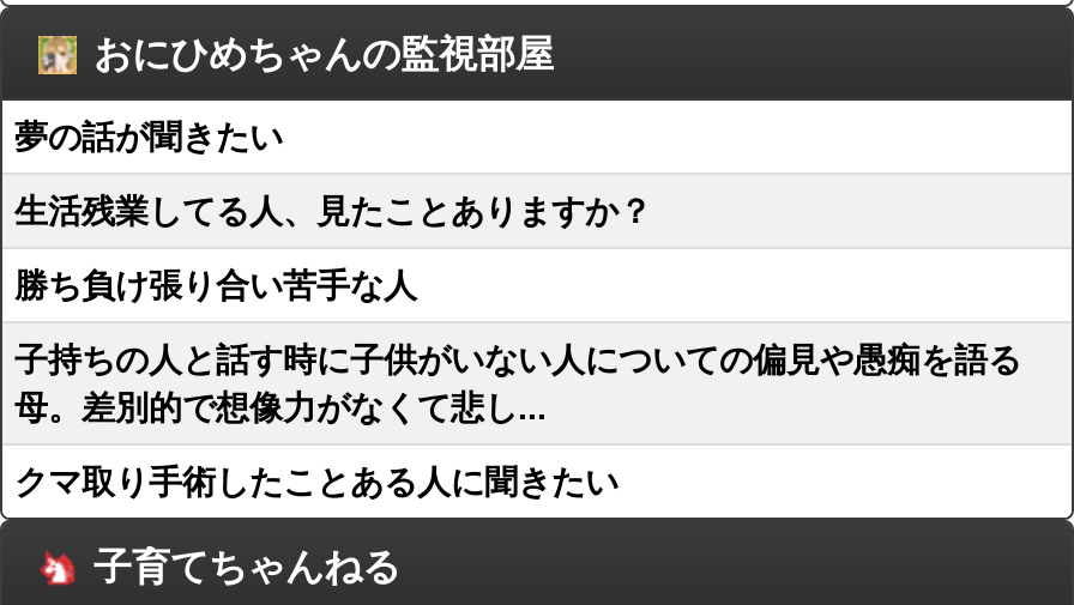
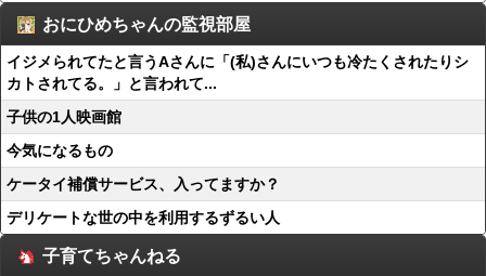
- 夢の話が聞きたい
+ イジメられてたと言うAさんに「(私)さんにいつも冷たくされたりシ
+ カトされてる。」と言われて...

- 生活残業してる人、見たことありますか？
+ 子供の1人映画館

- 勝ち負け張り合い苦手な人
+ 今気になるもの

- 子持ちの人と話す時に子供がいない人についての偏見や愚痴を語る
- 母。差別的で想像力がなくて悲し...
+ ケータイ補償サービス、入ってますか？

- クマ取り手術したことある人に聞きたい
+ デリケートな世の中を利用するずるい人
